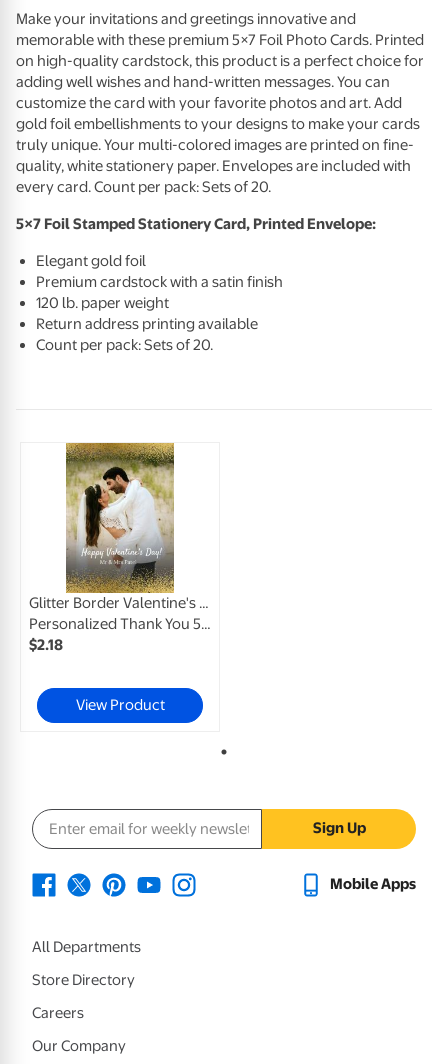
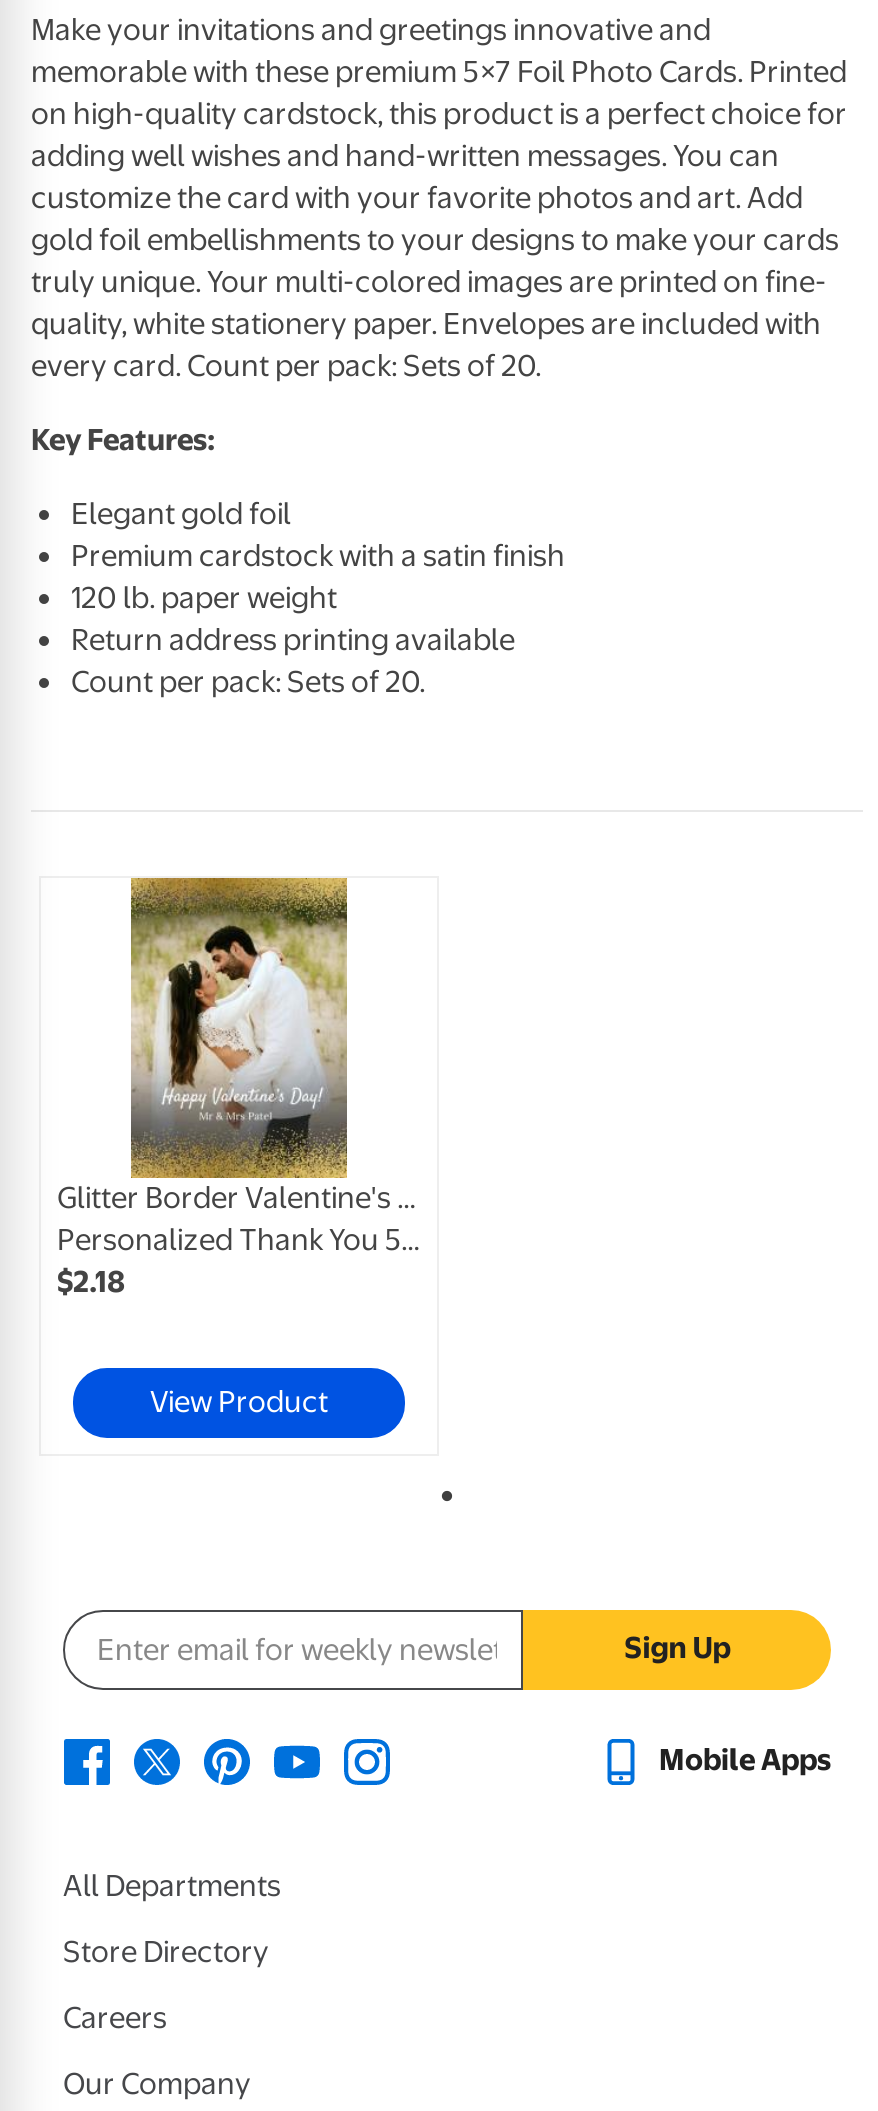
- 5×7 Foil Stamped Stationery Card, Printed Envelope:
+ Key Features:
